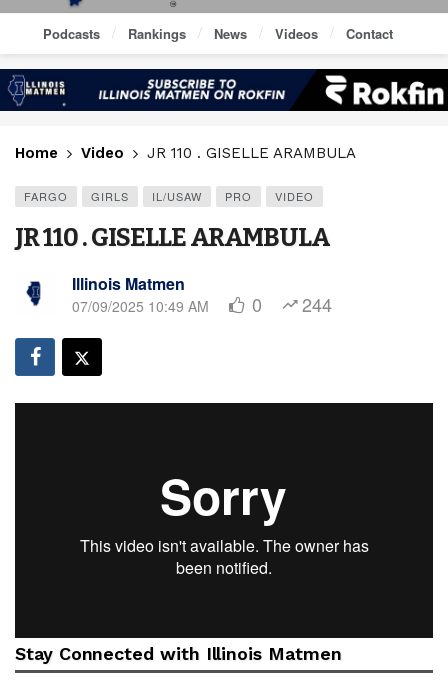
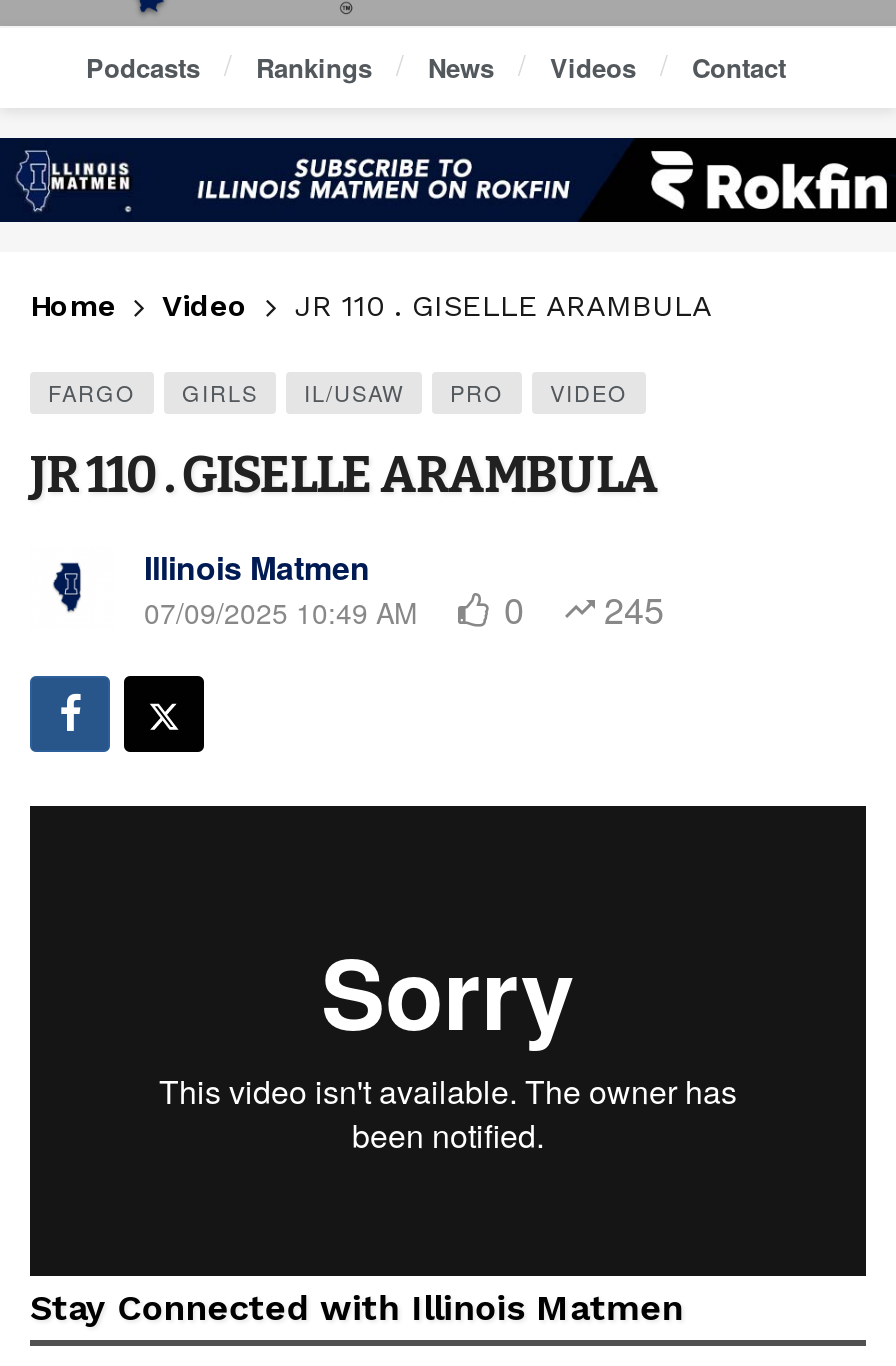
- 0 244
+ 0 245
